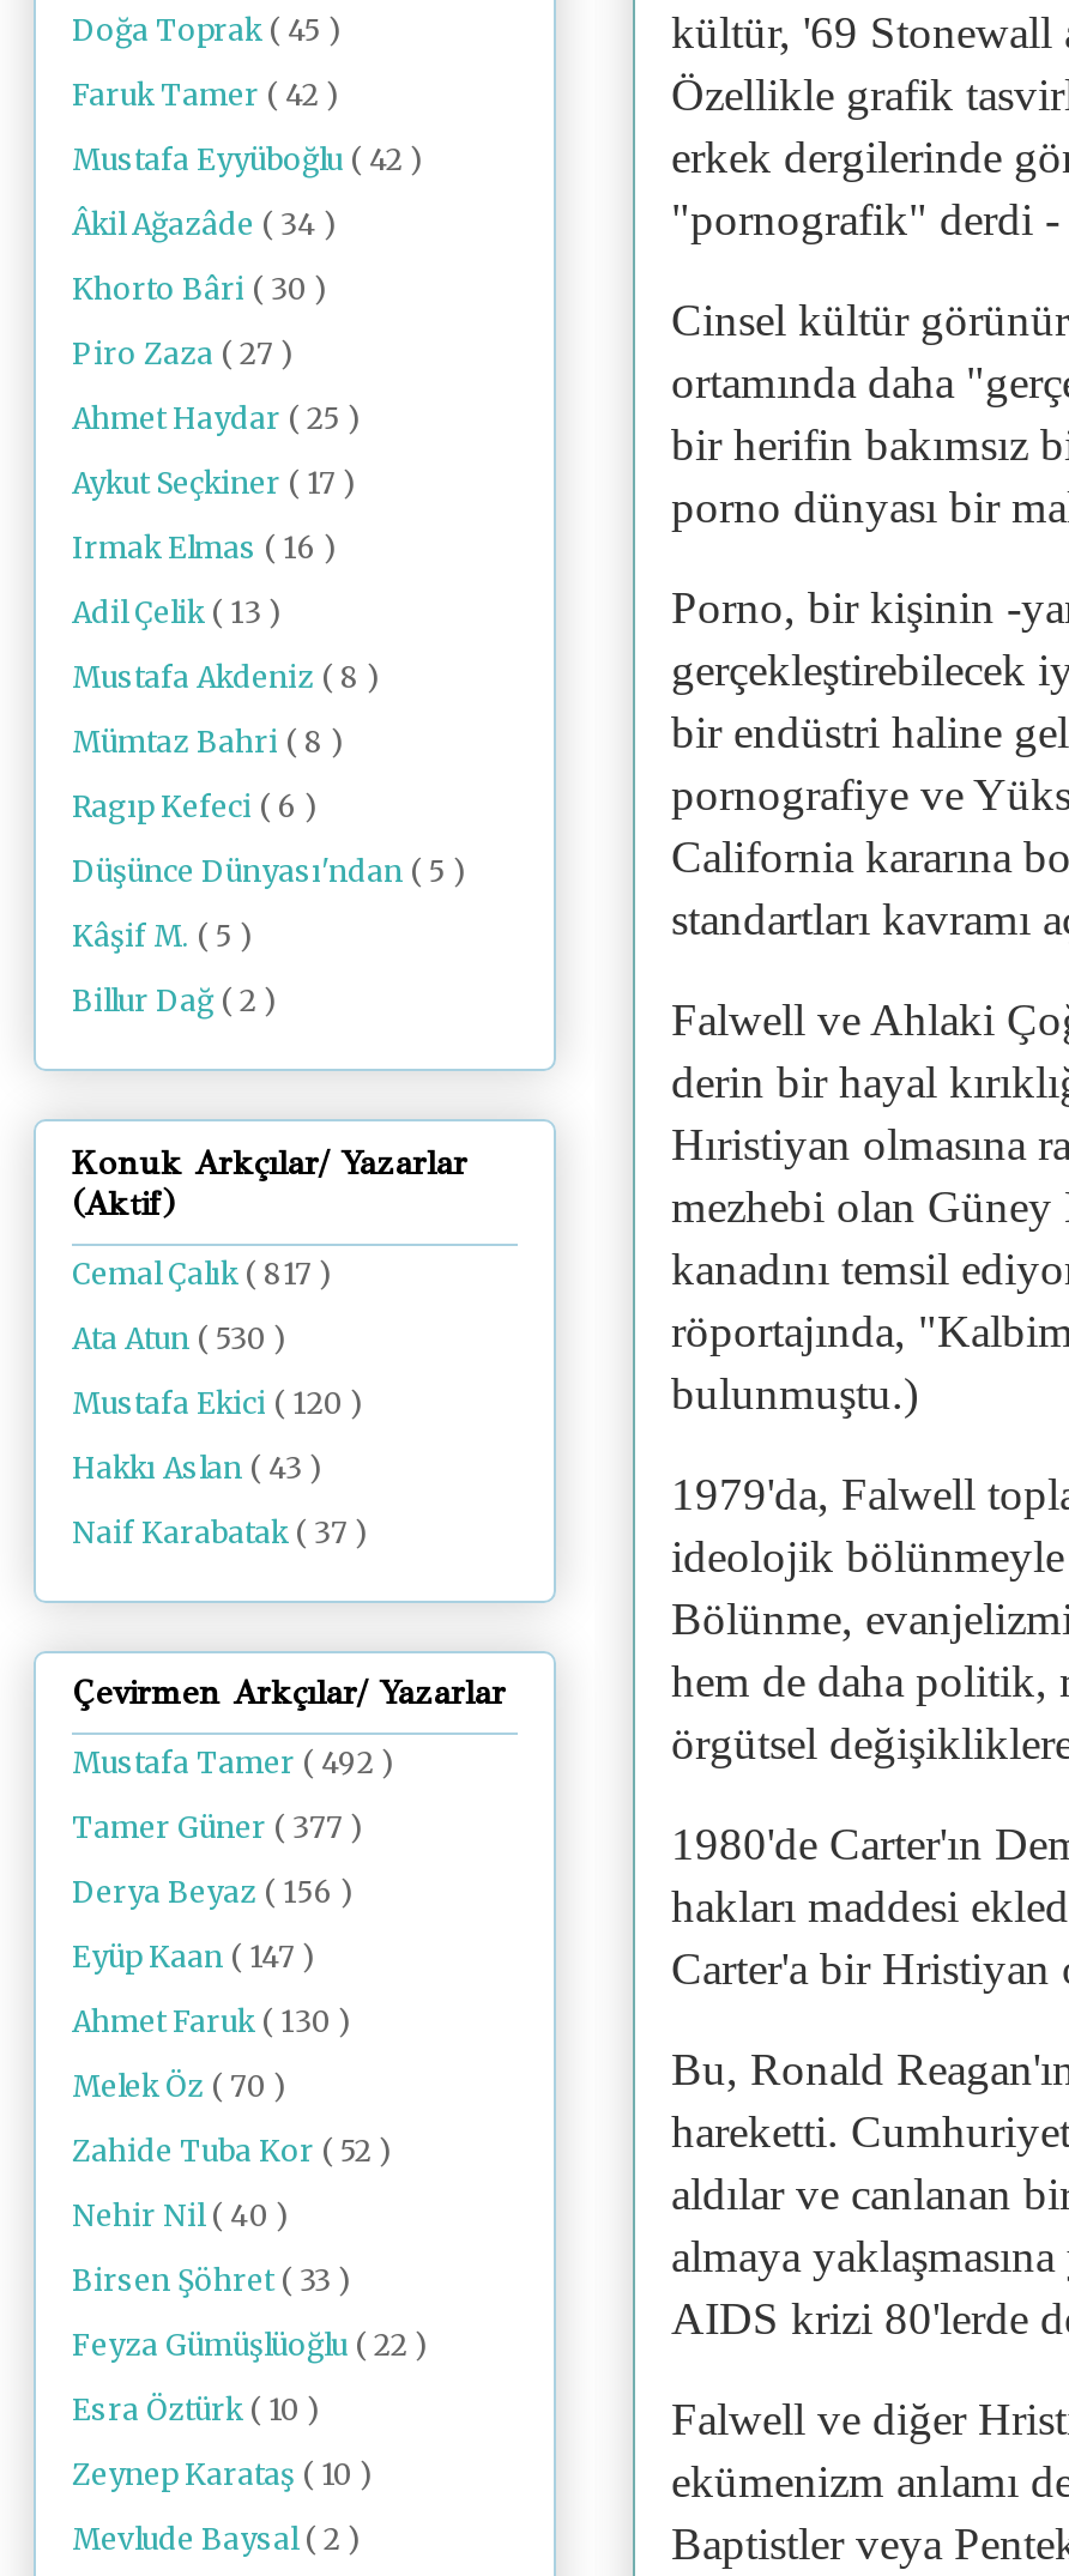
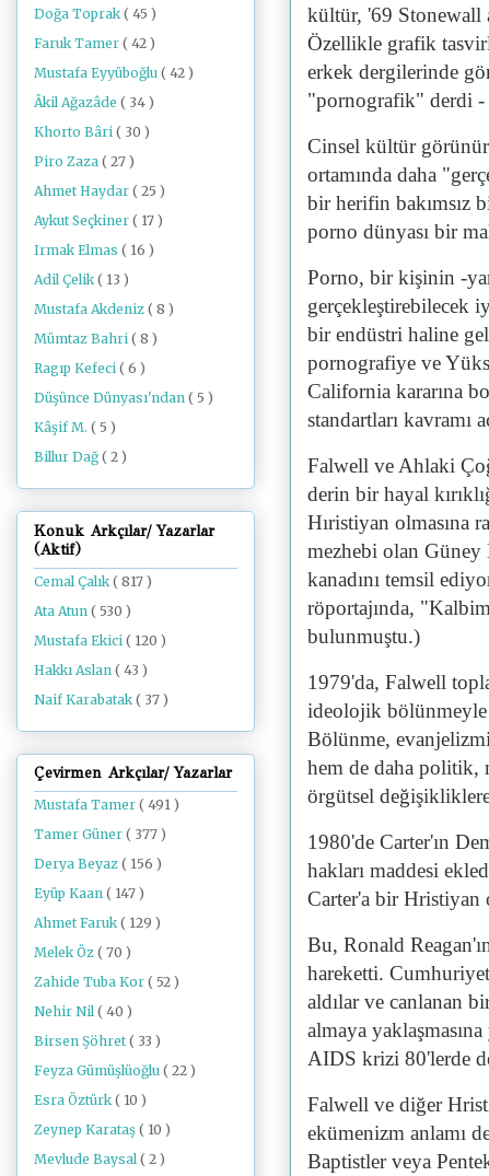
- Mustafa Tamer ( 492 )
+ Mustafa Tamer ( 491 )

- Ahmet Faruk ( 130 )
+ Ahmet Faruk ( 129 )
